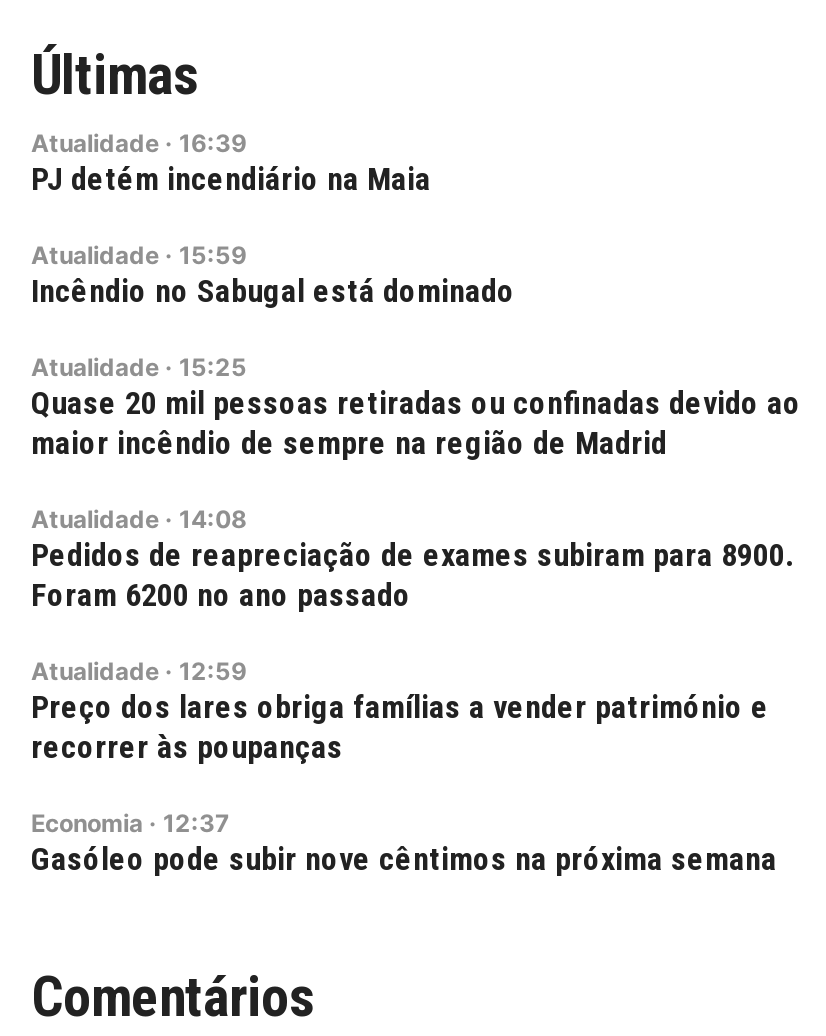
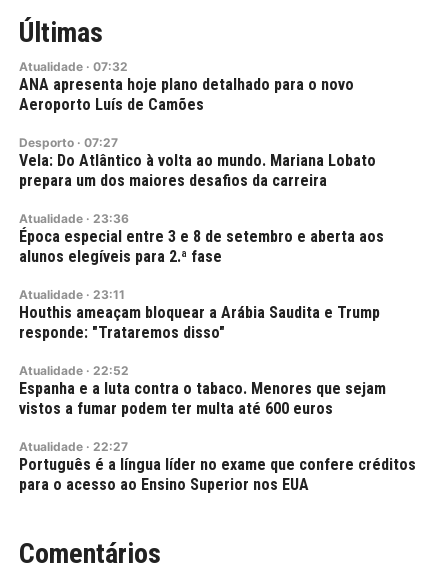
- Atualidade · 16:39
- PJ detém incendiário na Maia
+ Atualidade · 07:32
+ ANA apresenta hoje plano detalhado para o novo
+ Aeroporto Luís de Camões

- Atualidade · 15:59
- Incêndio no Sabugal está dominado
+ Desporto · 07:27
+ Vela: Do Atlântico à volta ao mundo. Mariana Lobato
+ prepara um dos maiores desafios da carreira

- Atualidade · 15:25
- Quase 20 mil pessoas retiradas ou confinadas devido ao
- maior incêndio de sempre na região de Madrid
+ Atualidade · 23:36
+ Época especial entre 3 e 8 de setembro e aberta aos
+ alunos elegíveis para 2.ª fase

- Atualidade · 14:08
- Pedidos de reapreciação de exames subiram para 8900.
- Foram 6200 no ano passado
+ Atualidade · 23:11
+ Houthis ameaçam bloquear a Arábia Saudita e Trump
+ responde: "Trataremos disso"

- Atualidade · 12:59
- Preço dos lares obriga famílias a vender património e
- recorrer às poupanças
+ Atualidade · 22:52
+ Espanha e a luta contra o tabaco. Menores que sejam
+ vistos a fumar podem ter multa até 600 euros

- Economia · 12:37
- Gasóleo pode subir nove cêntimos na próxima semana
+ Atualidade · 22:27
+ Português é a língua líder no exame que confere créditos
+ para o acesso ao Ensino Superior nos EUA
